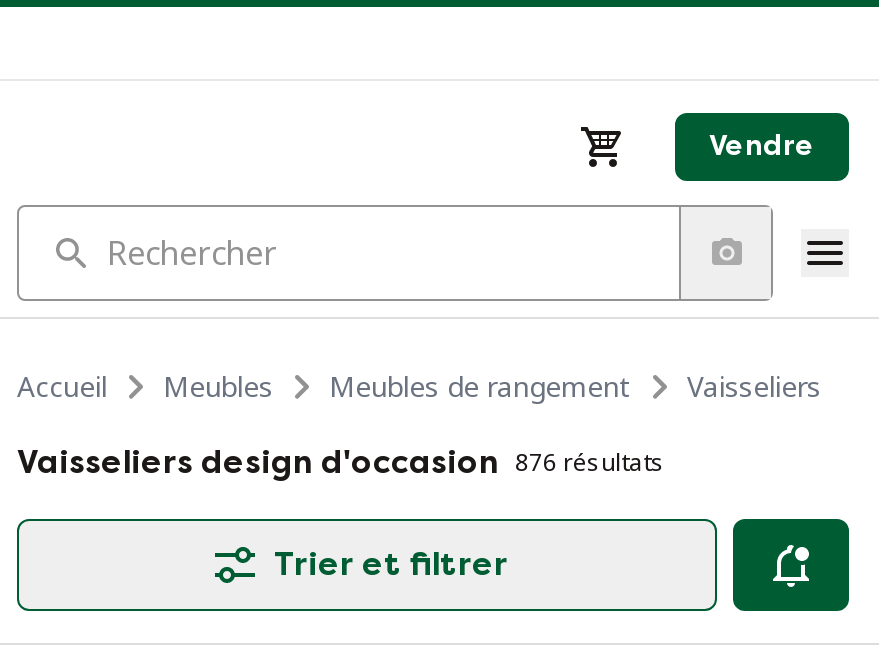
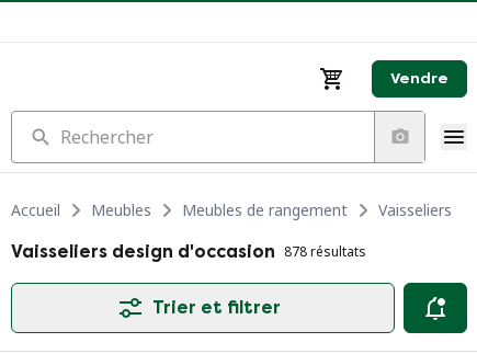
- Vaisseliers design d'occasion 876 résultats
+ Vaisseliers design d'occasion 878 résultats
